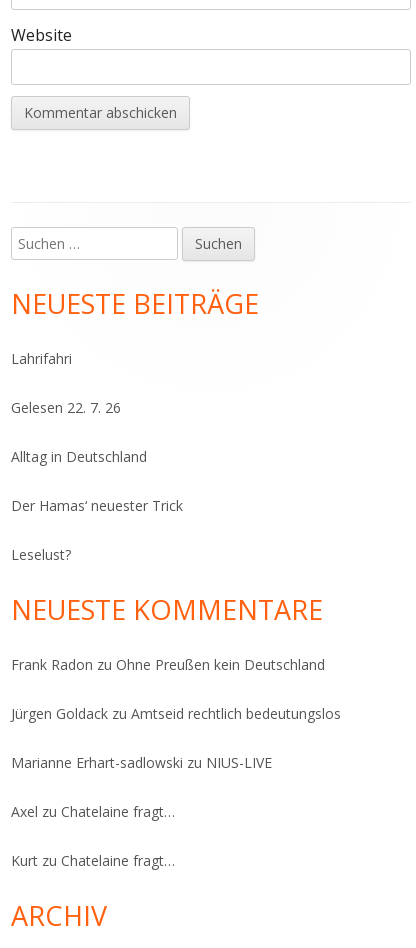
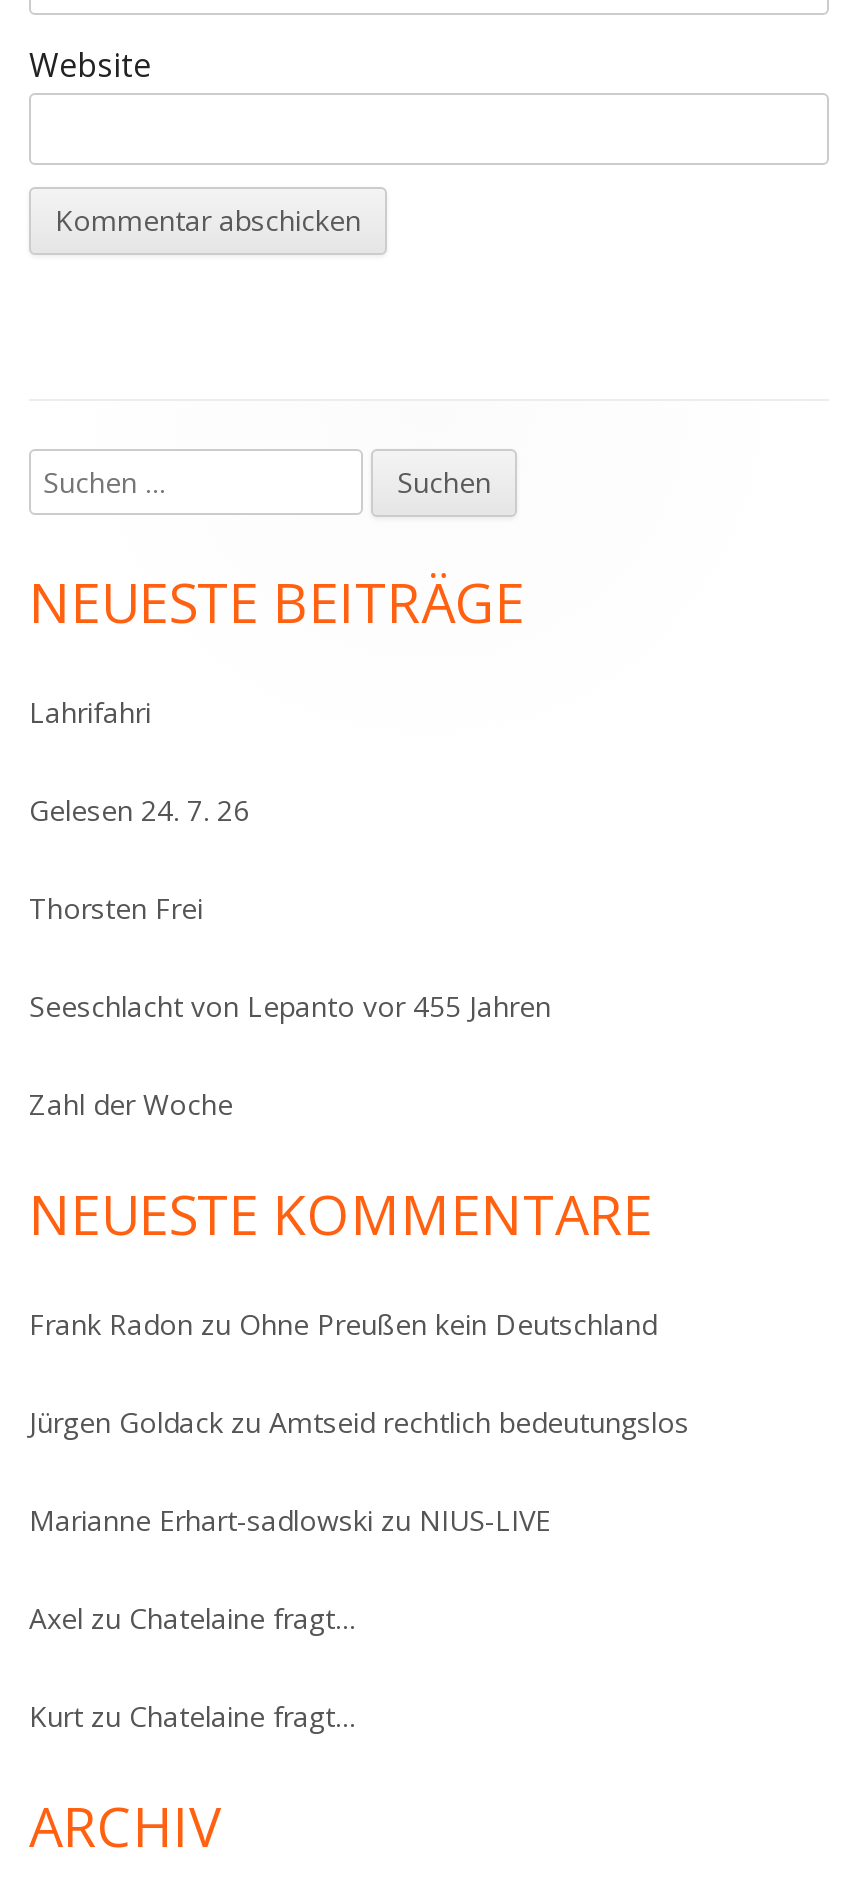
- Gelesen 22. 7. 26
+ Gelesen 24. 7. 26

- Alltag in Deutschland
+ Thorsten Frei

- Der Hamas‘ neuester Trick
+ Seeschlacht von Lepanto vor 455 Jahren

- Leselust?
+ Zahl der Woche
